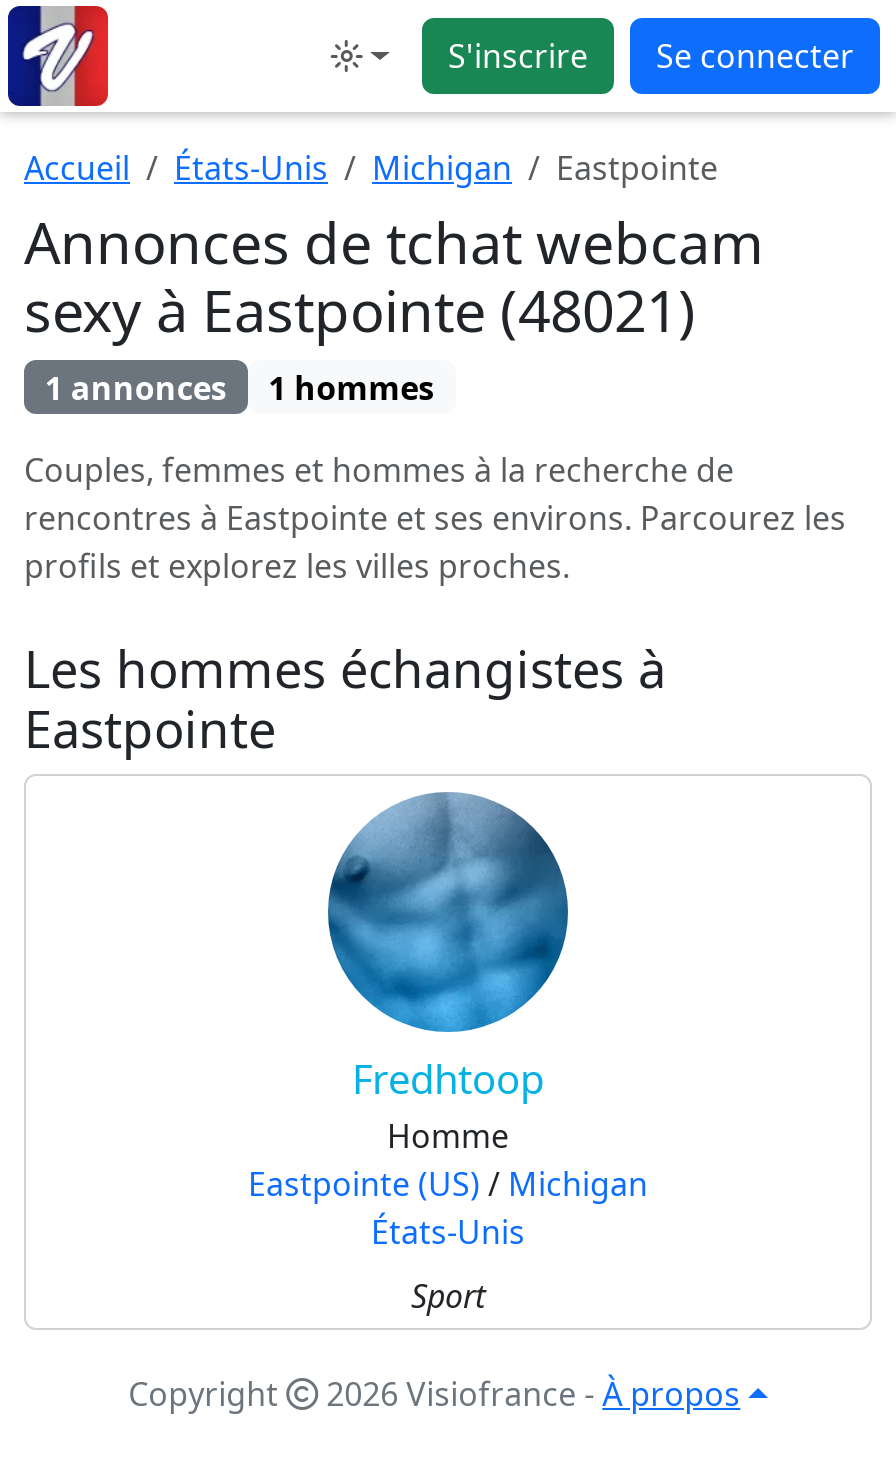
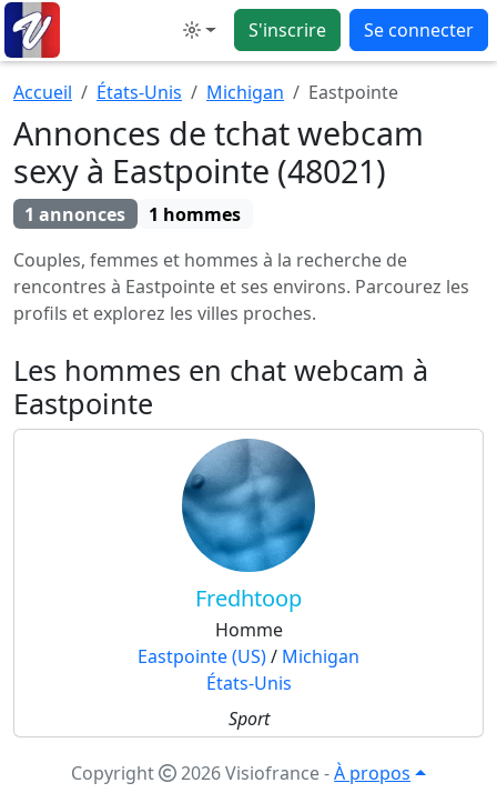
- Les hommes échangistes à
+ Les hommes en chat webcam à
